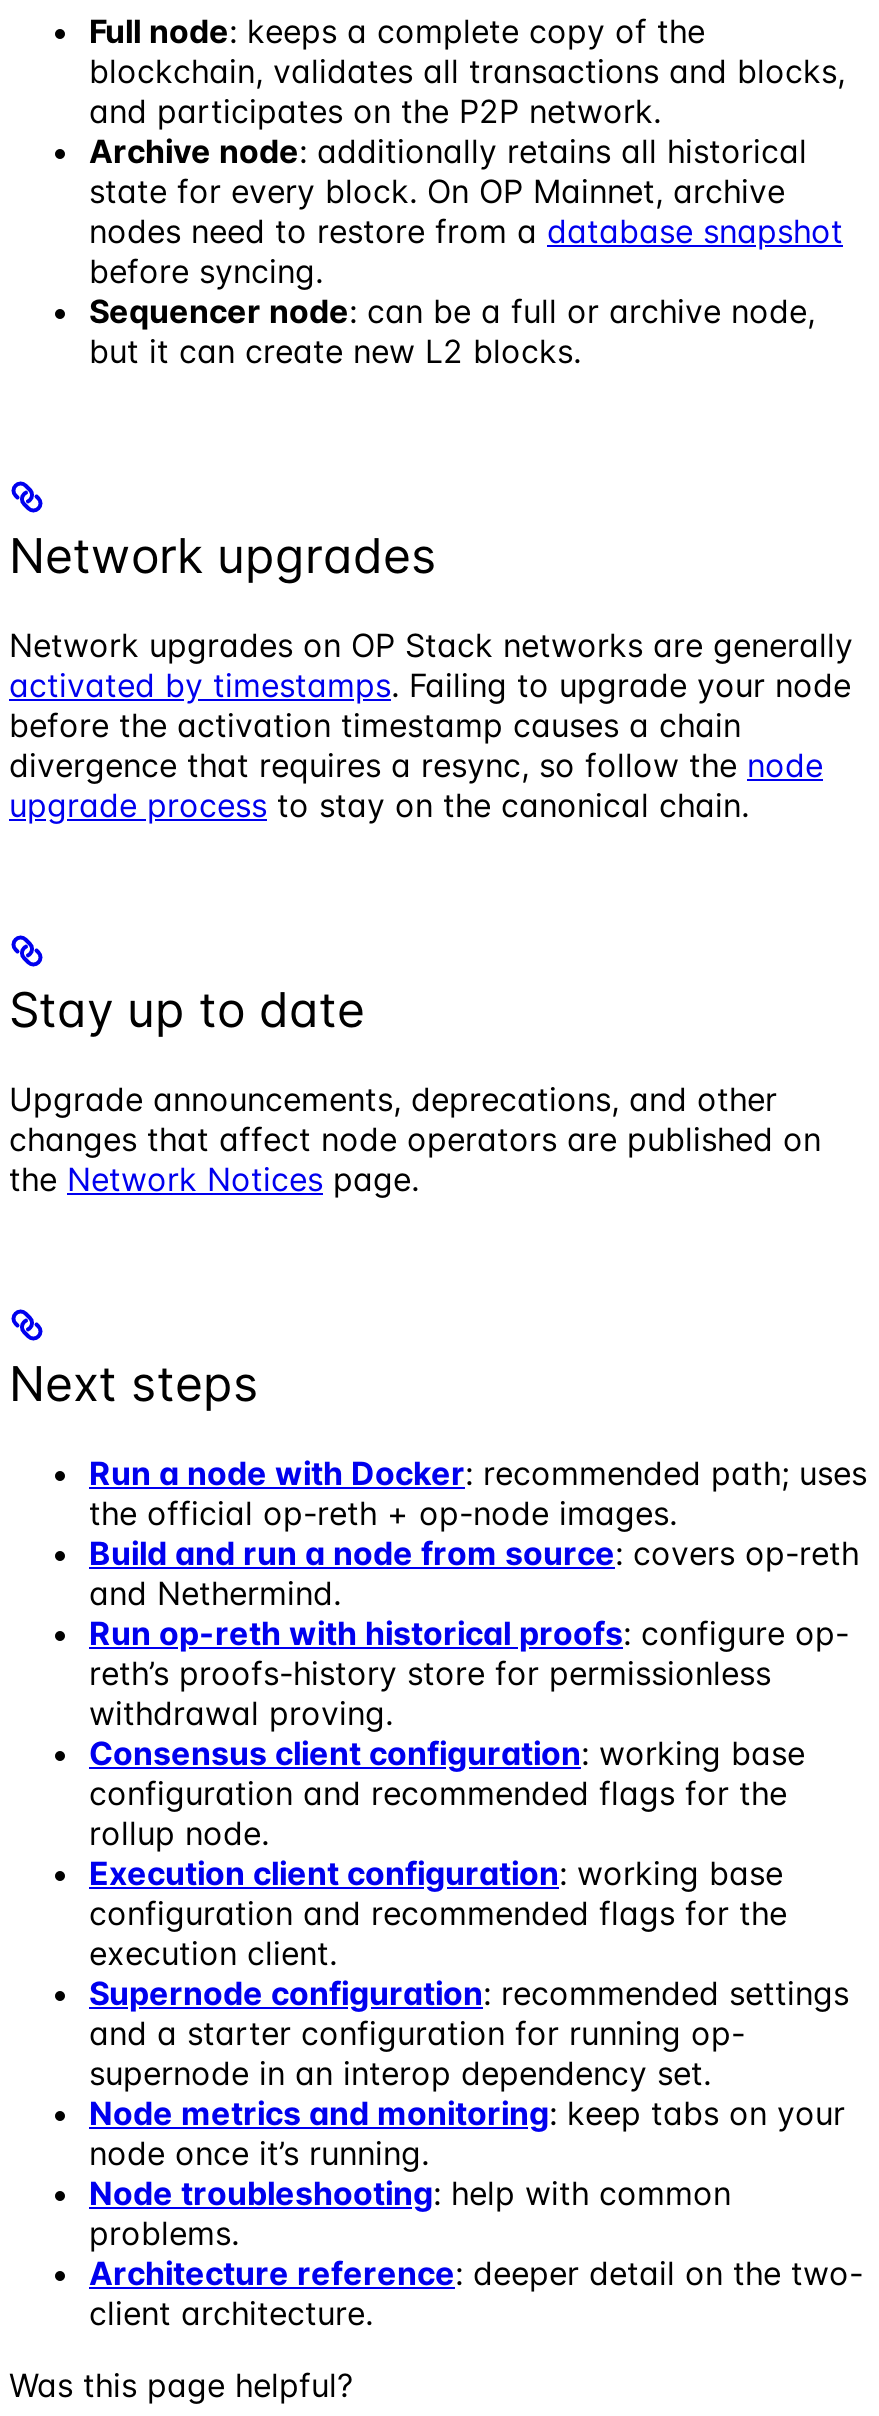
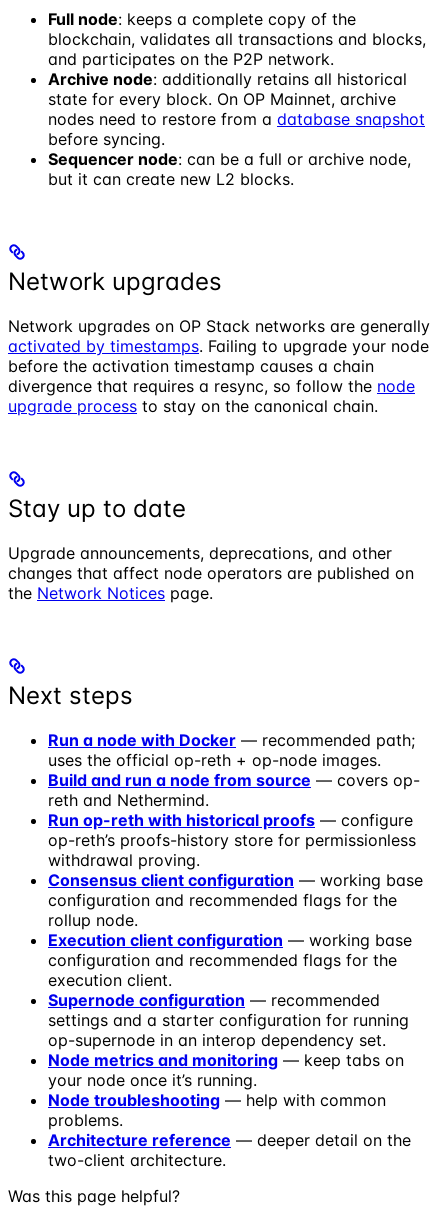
- Run a node with Docker: recommended path; uses
- the official op-reth + op-node images.
- Build and run a node from source: covers op-reth
- and Nethermind.
- Run op-reth with historical proofs: configure op-
- reth’s proofs-history store for permissionless
+ Run a node with Docker — recommended path;
+ uses the official op-reth + op-node images.
+ Build and run a node from source — covers op-
+ reth and Nethermind.
+ Run op-reth with historical proofs — configure
+ op-reth’s proofs-history store for permissionless

- Consensus client configuration: working base
+ Consensus client configuration — working base

- Execution client configuration: working base
+ Execution client configuration — working base

- Supernode configuration: recommended settings
- and a starter configuration for running op-
- supernode in an interop dependency set.
- Node metrics and monitoring: keep tabs on your
- node once it’s running.
- Node troubleshooting: help with common
+ Supernode configuration — recommended
+ settings and a starter configuration for running
+ op-supernode in an interop dependency set.
+ Node metrics and monitoring — keep tabs on
+ your node once it’s running.
+ Node troubleshooting — help with common

- Architecture reference: deeper detail on the two-
+ Architecture reference — deeper detail on the

- client architecture.
+ two-client architecture.
